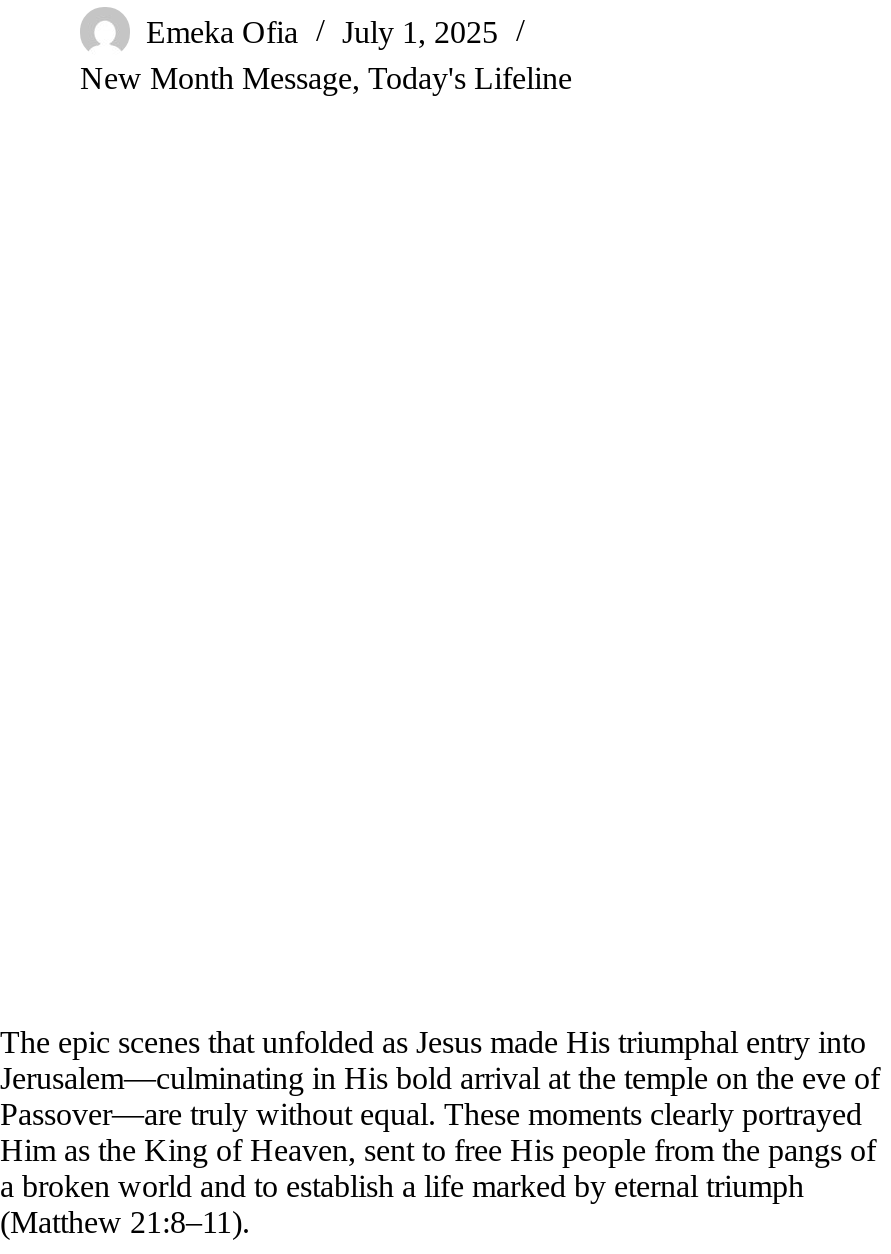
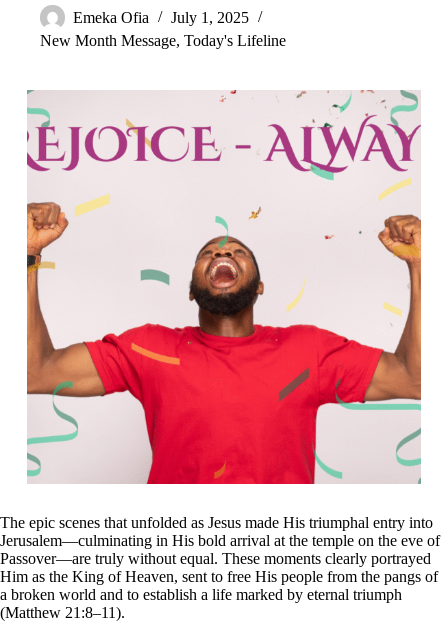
+ [image]
